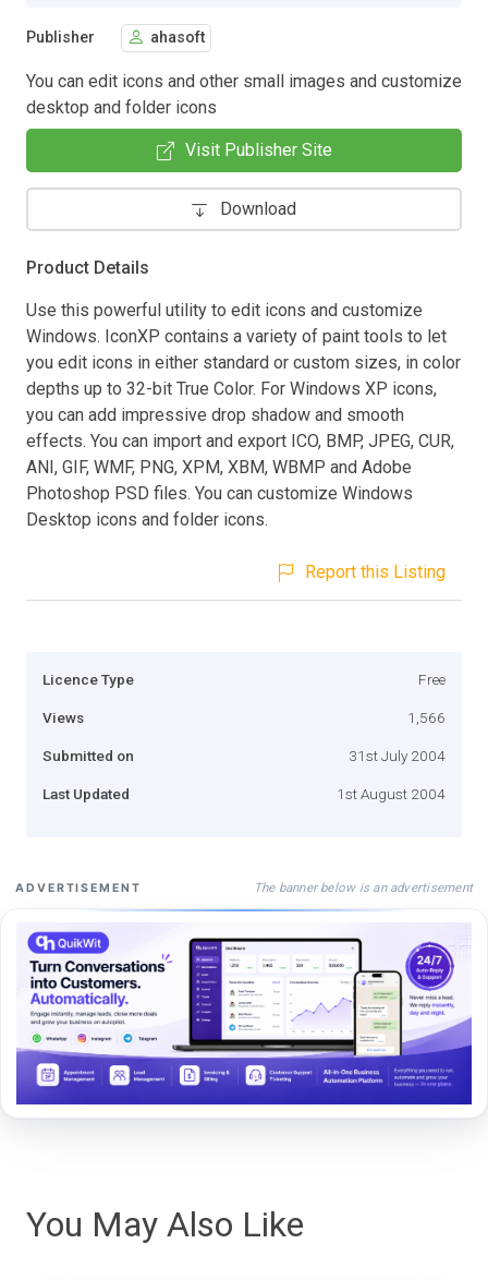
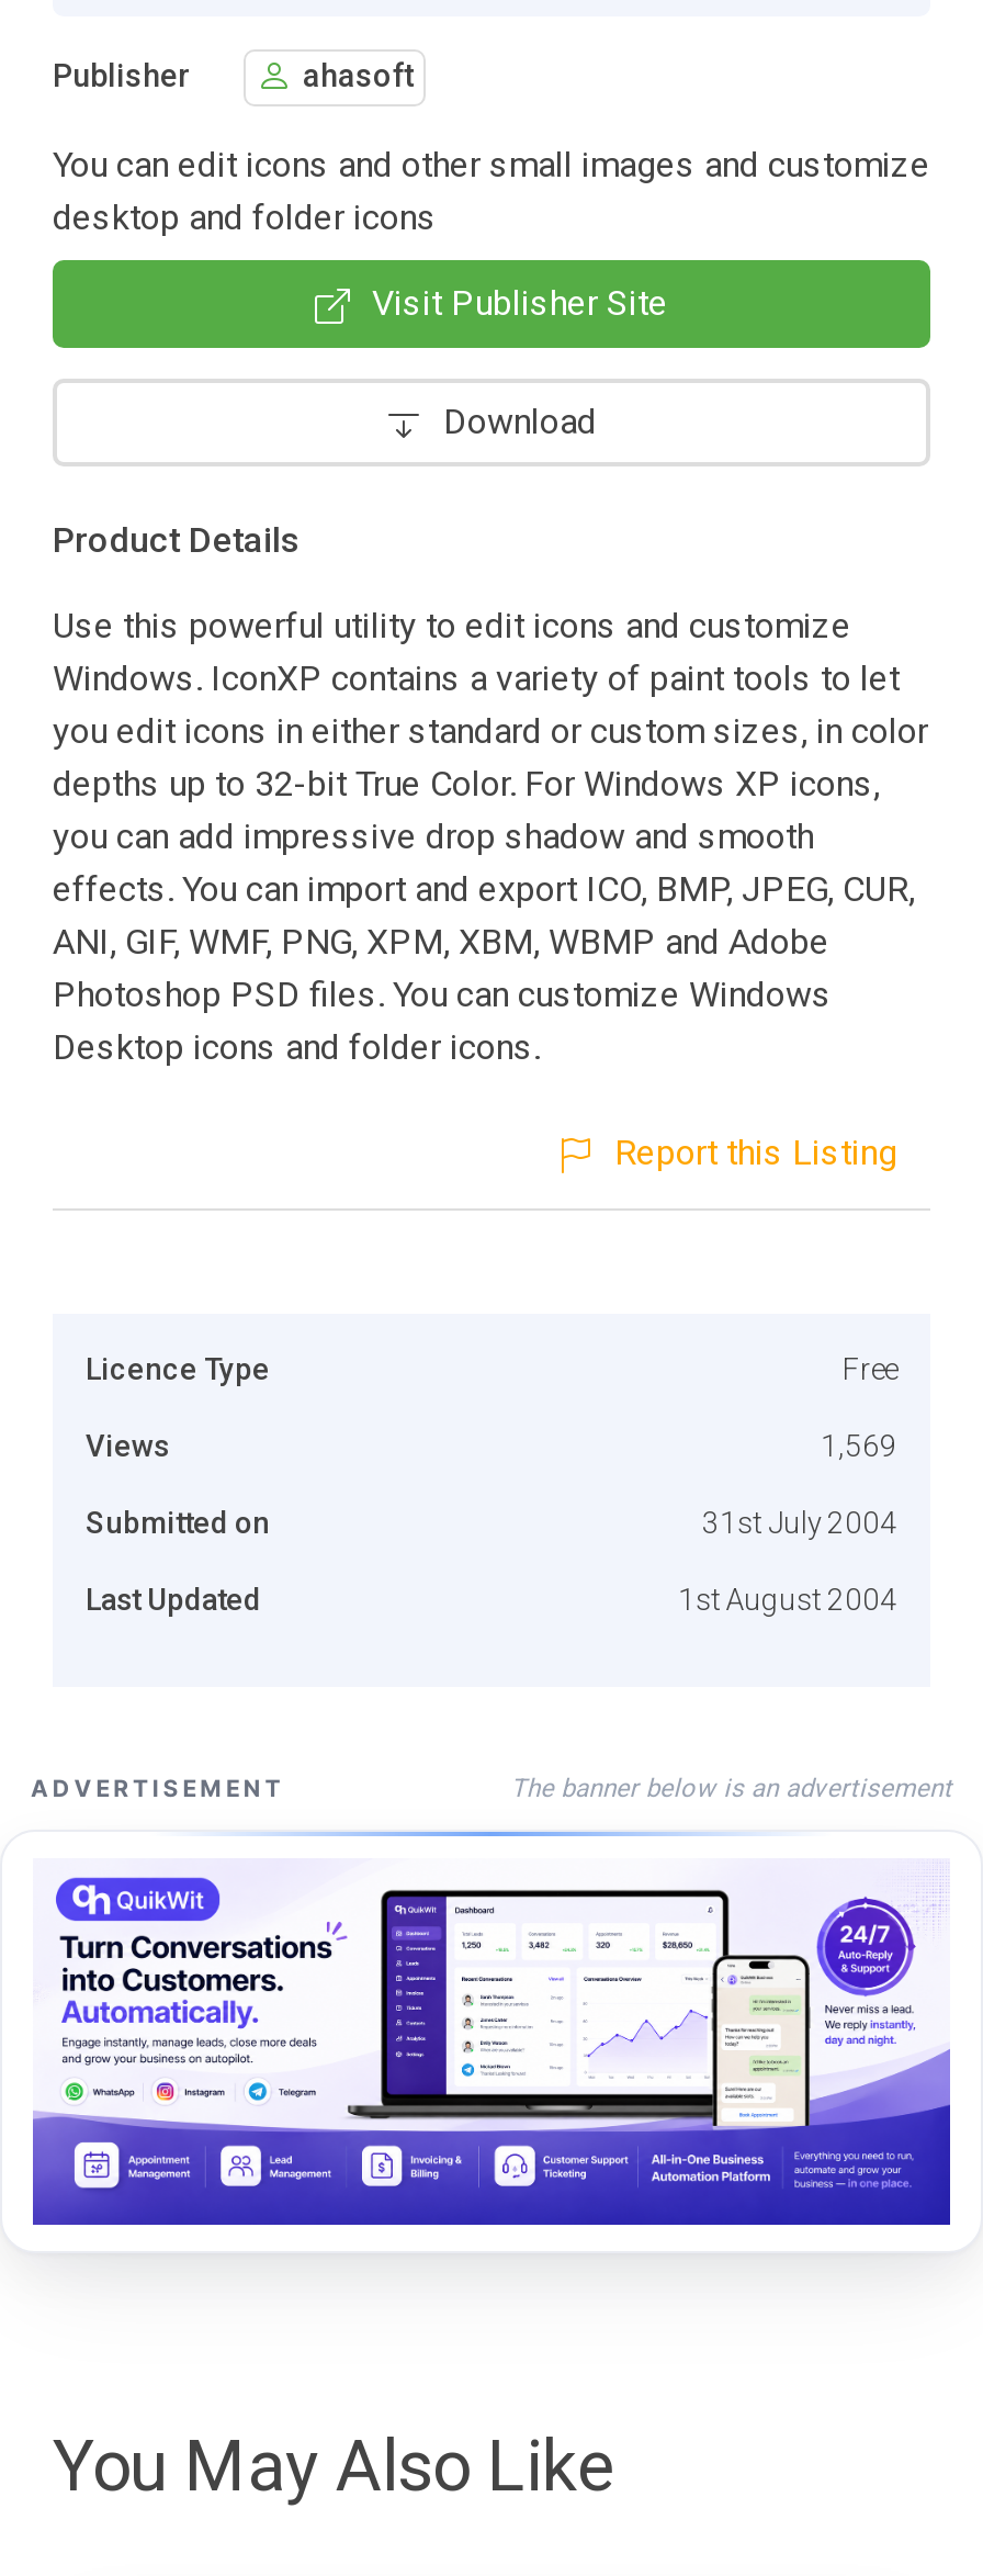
- 1,566
+ 1,569
